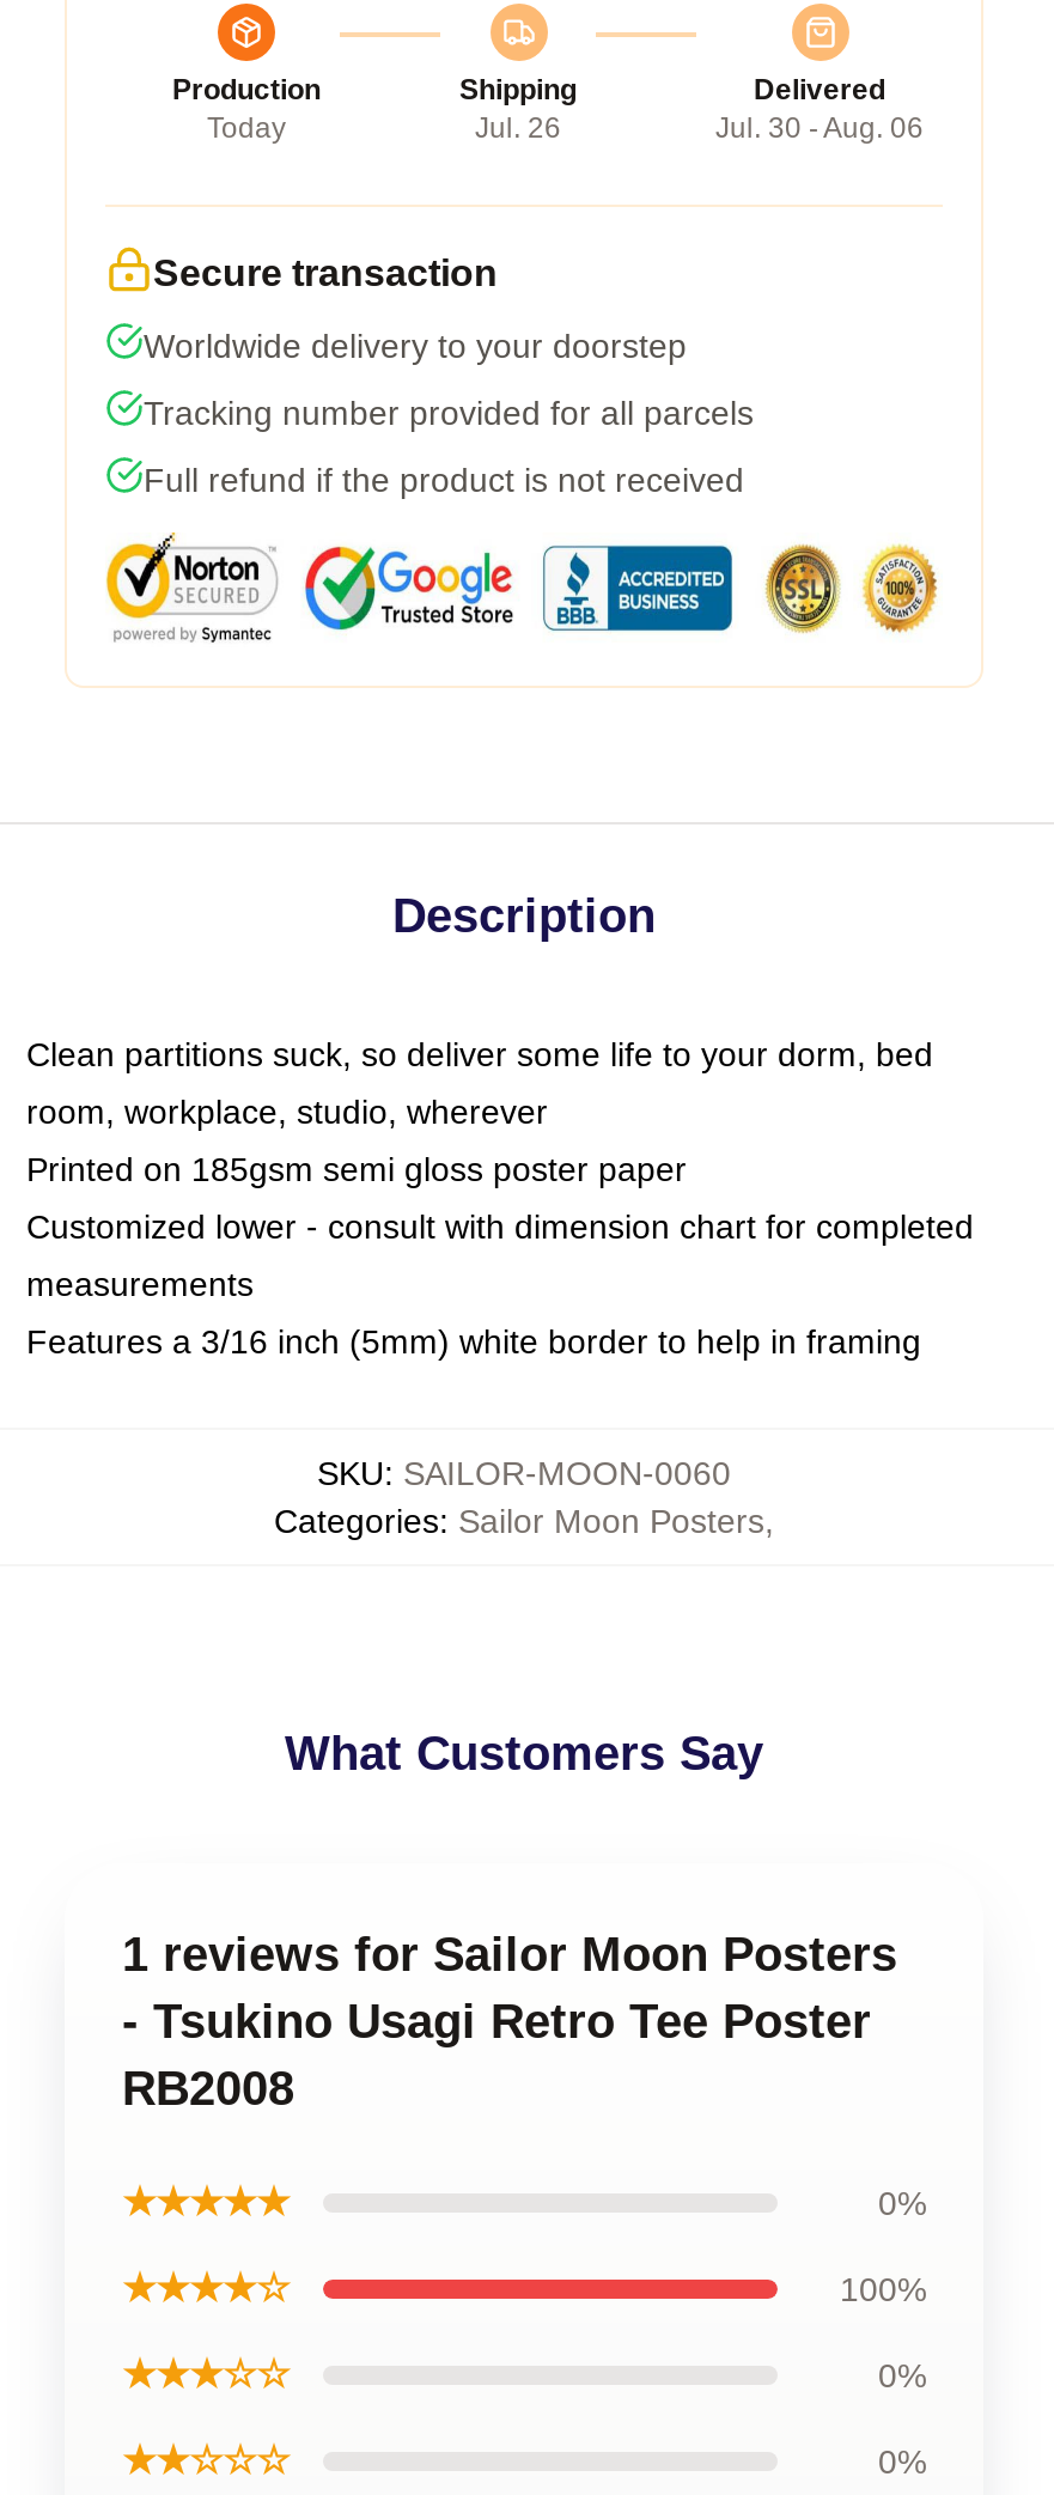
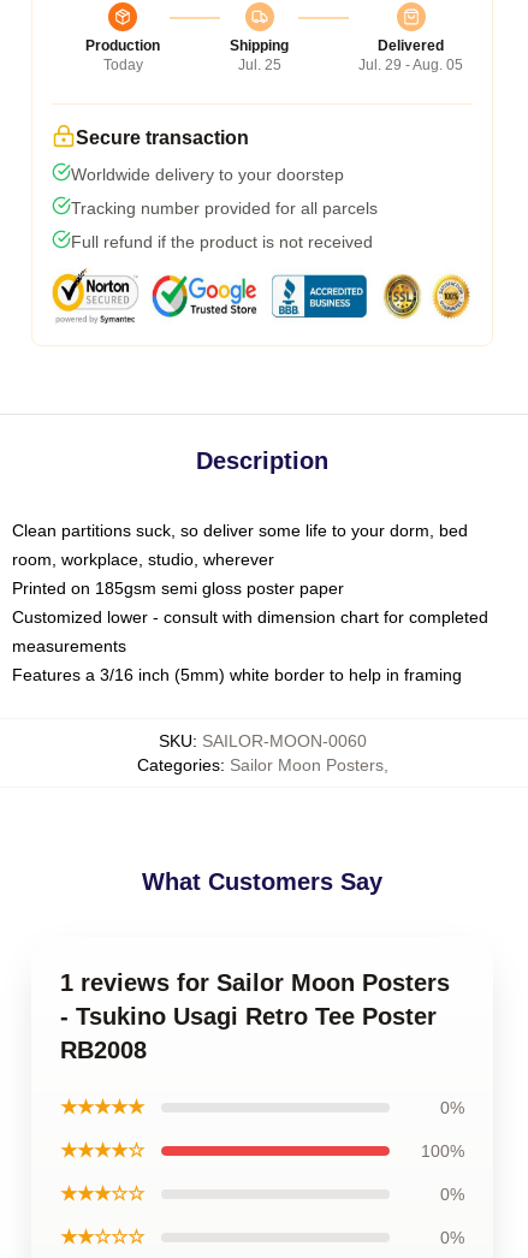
- Jul. 26
+ Jul. 25

- Jul. 30 - Aug. 06
+ Jul. 29 - Aug. 05
